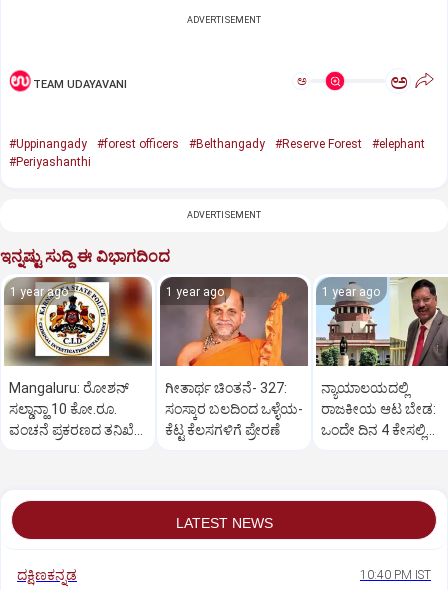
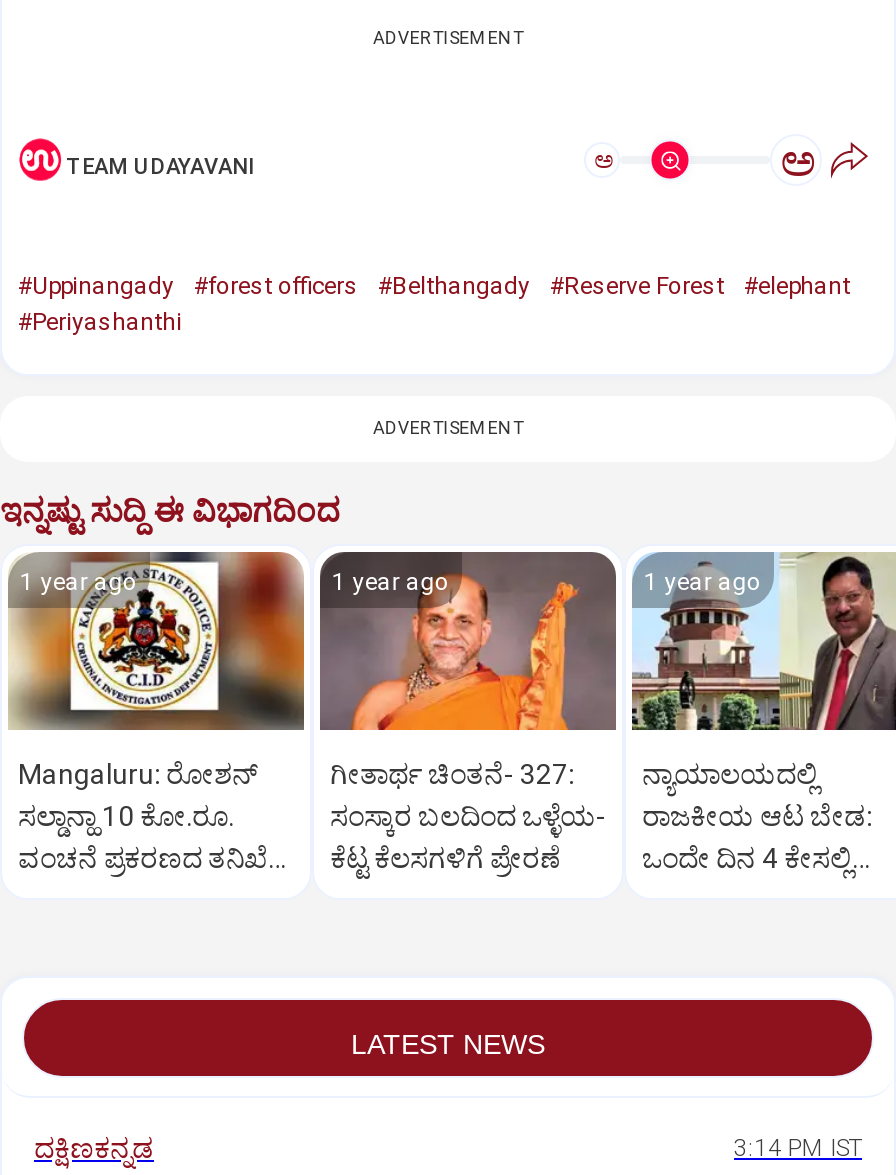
- 10:40 PM IST
+ 3:14 PM IST
